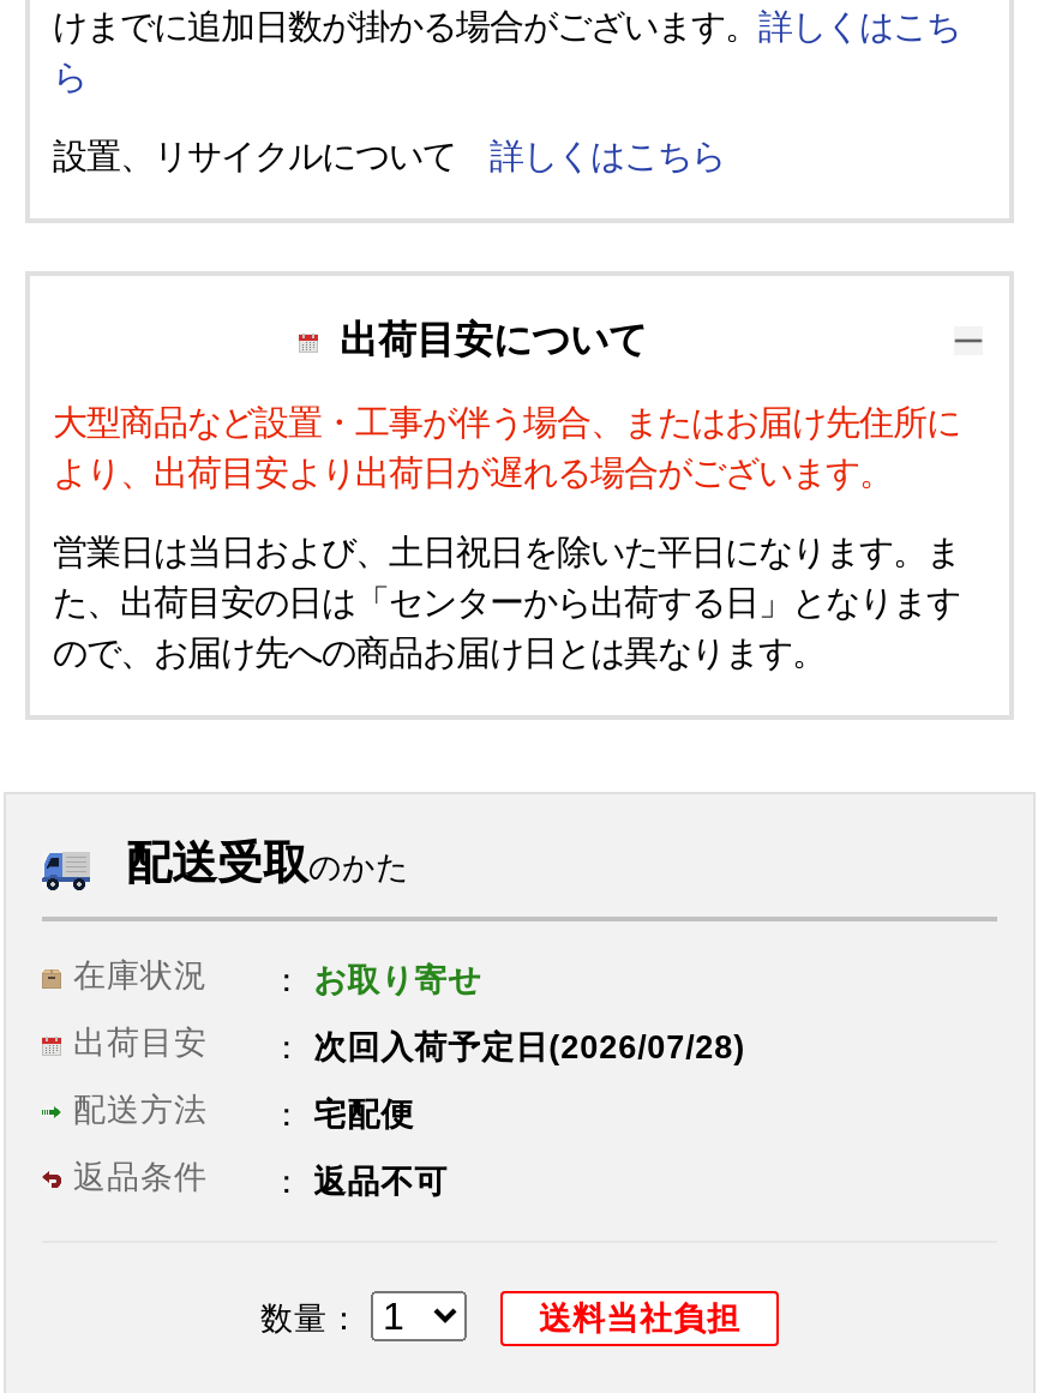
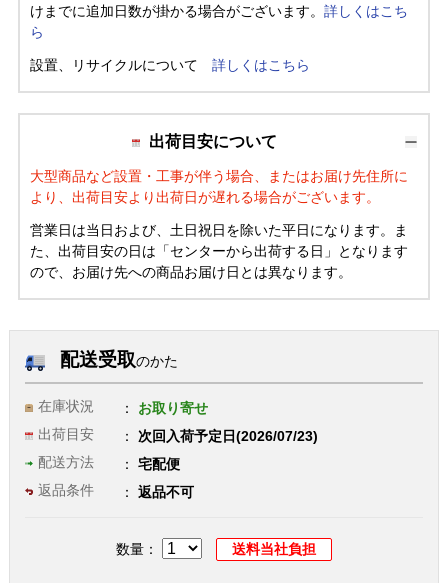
- 次回入荷予定日(2026/07/28)
+ 次回入荷予定日(2026/07/23)
